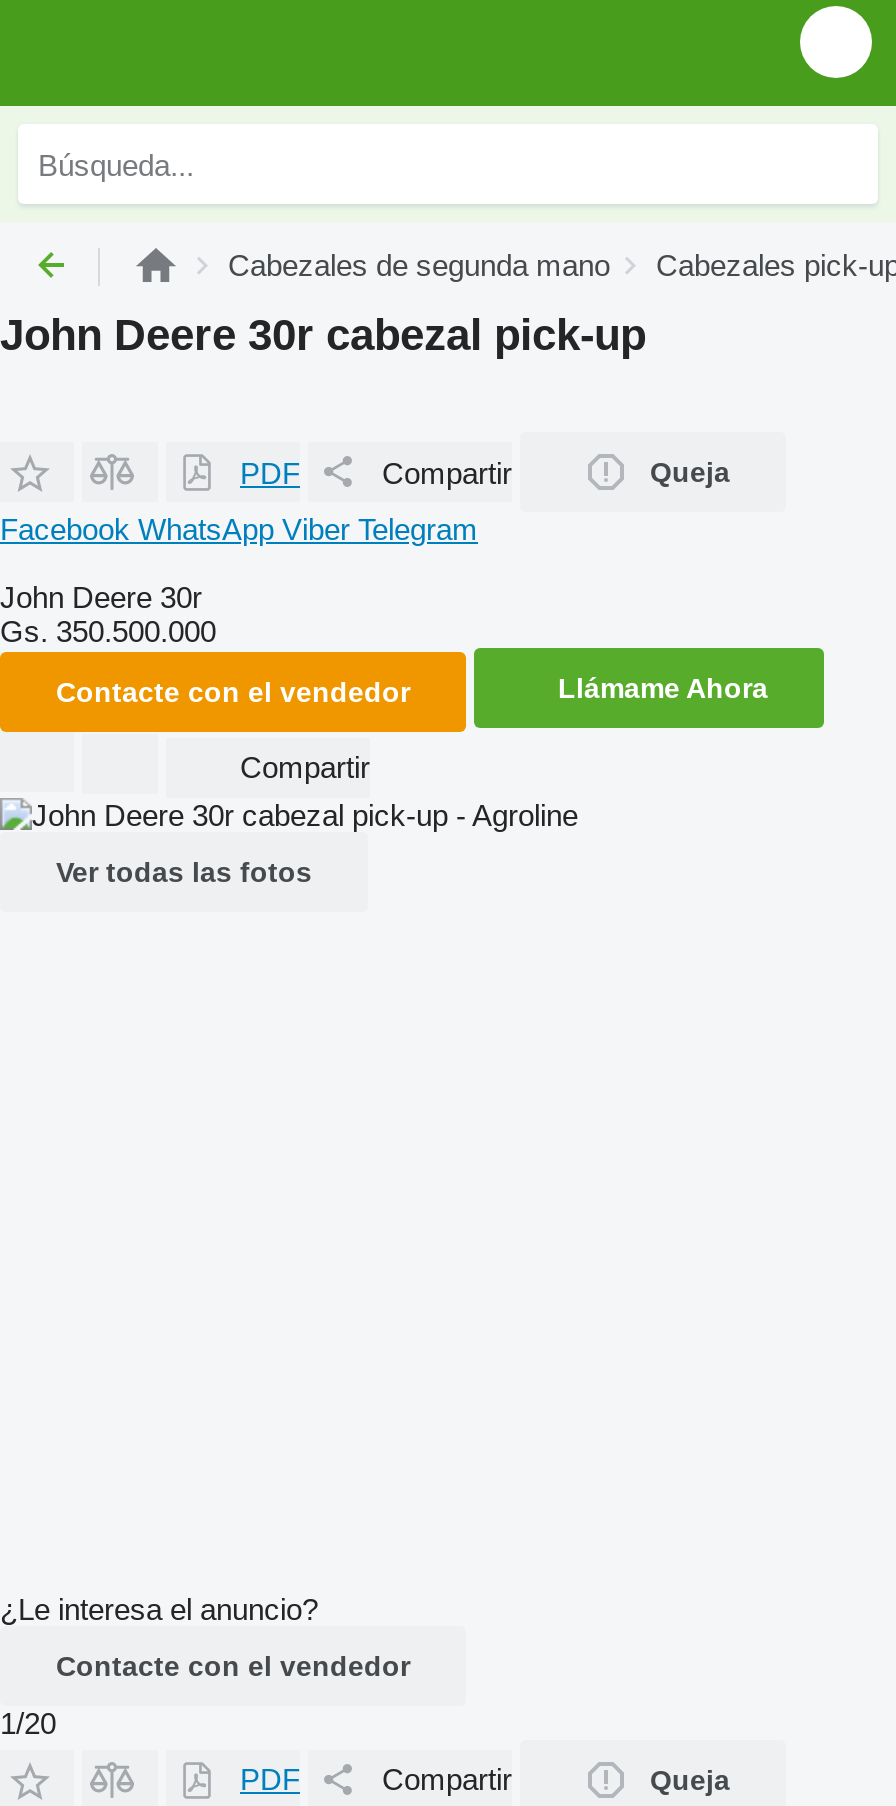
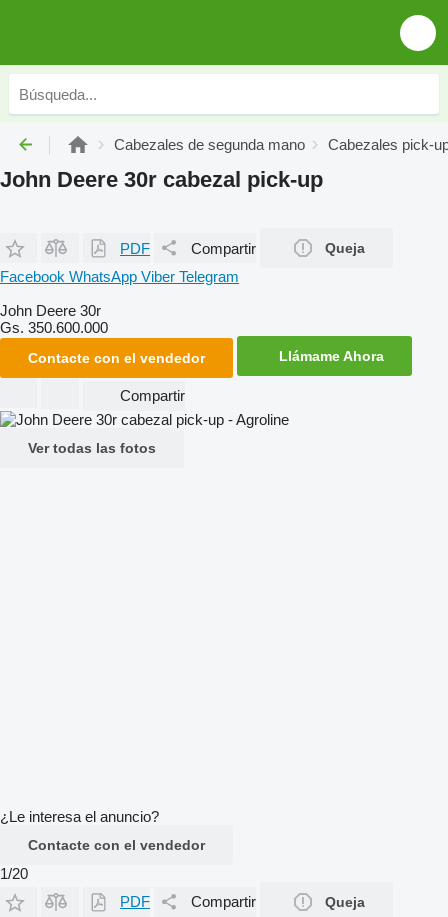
- Gs. 350.500.000
+ Gs. 350.600.000
